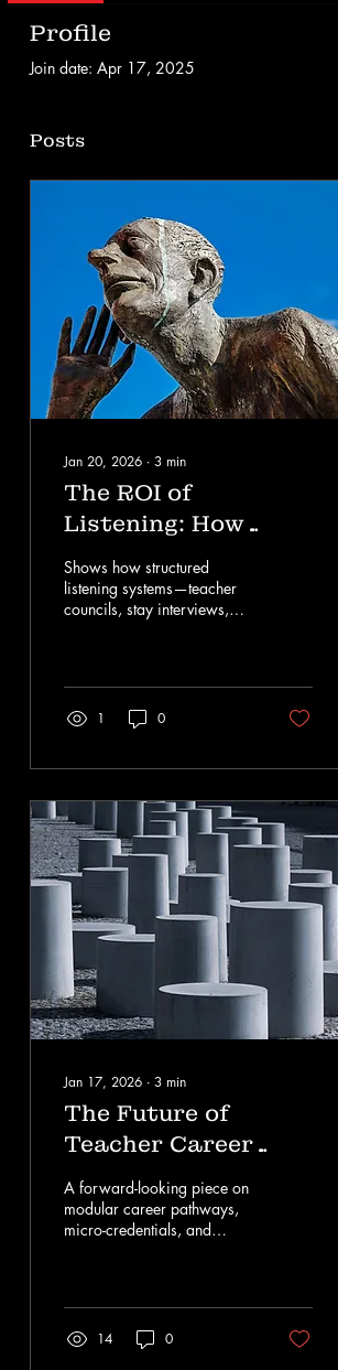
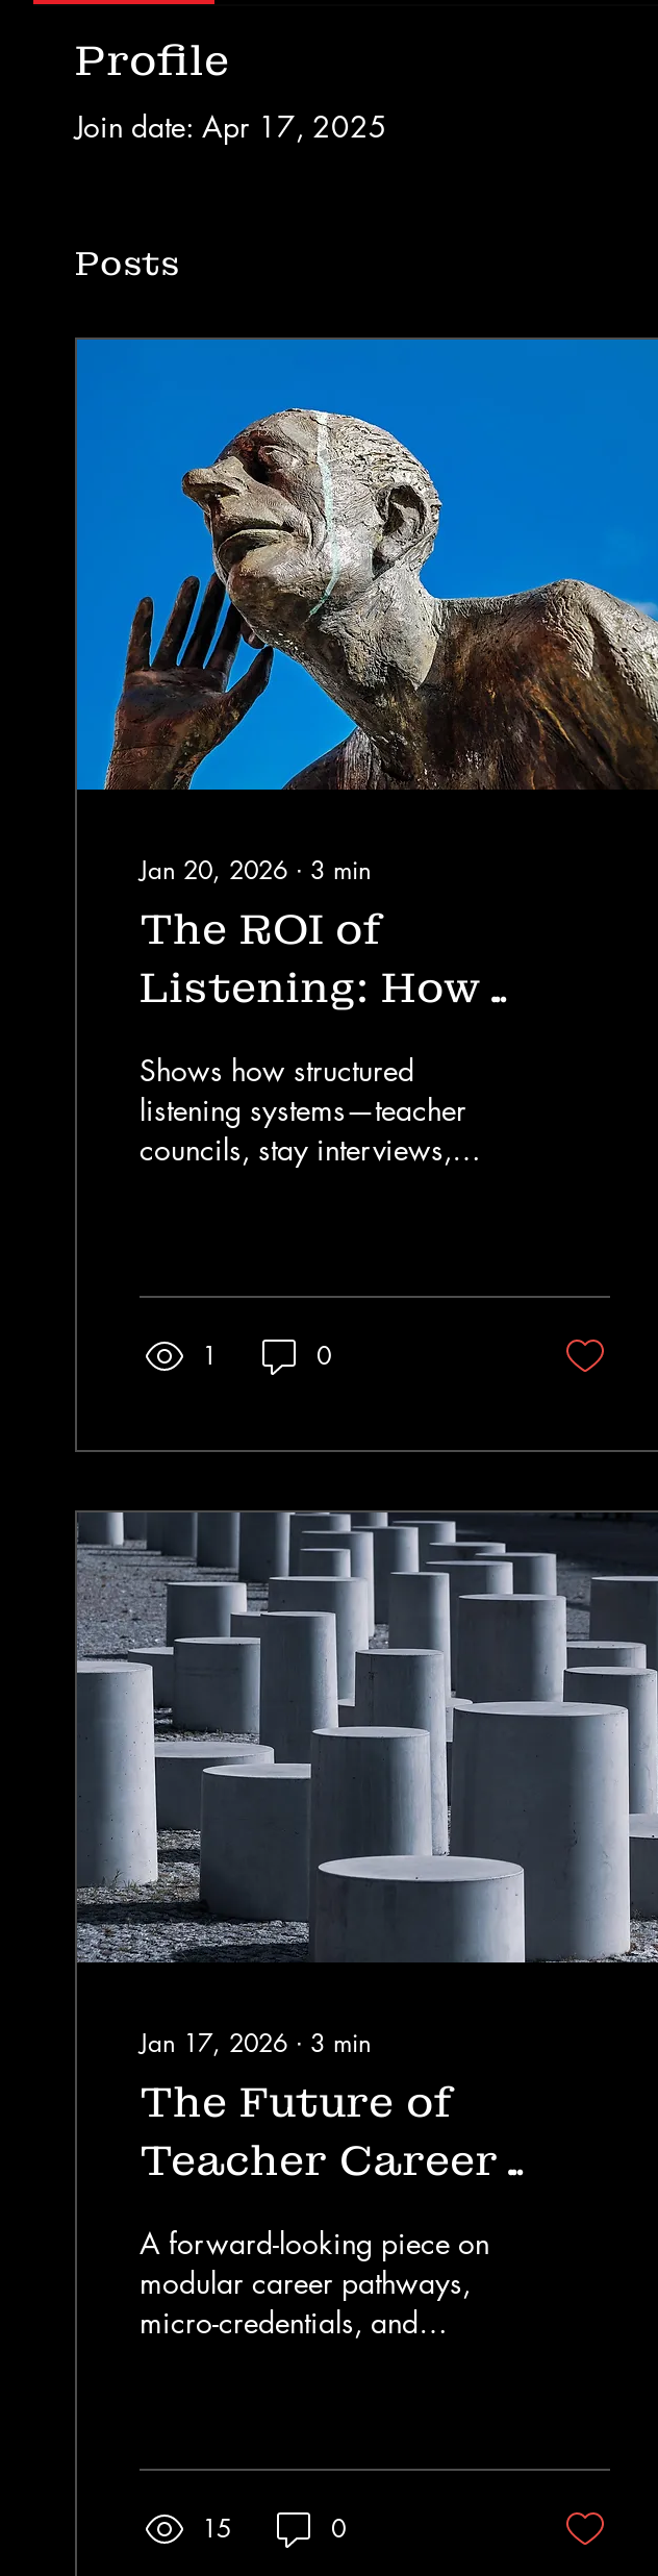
- 14
+ 15
